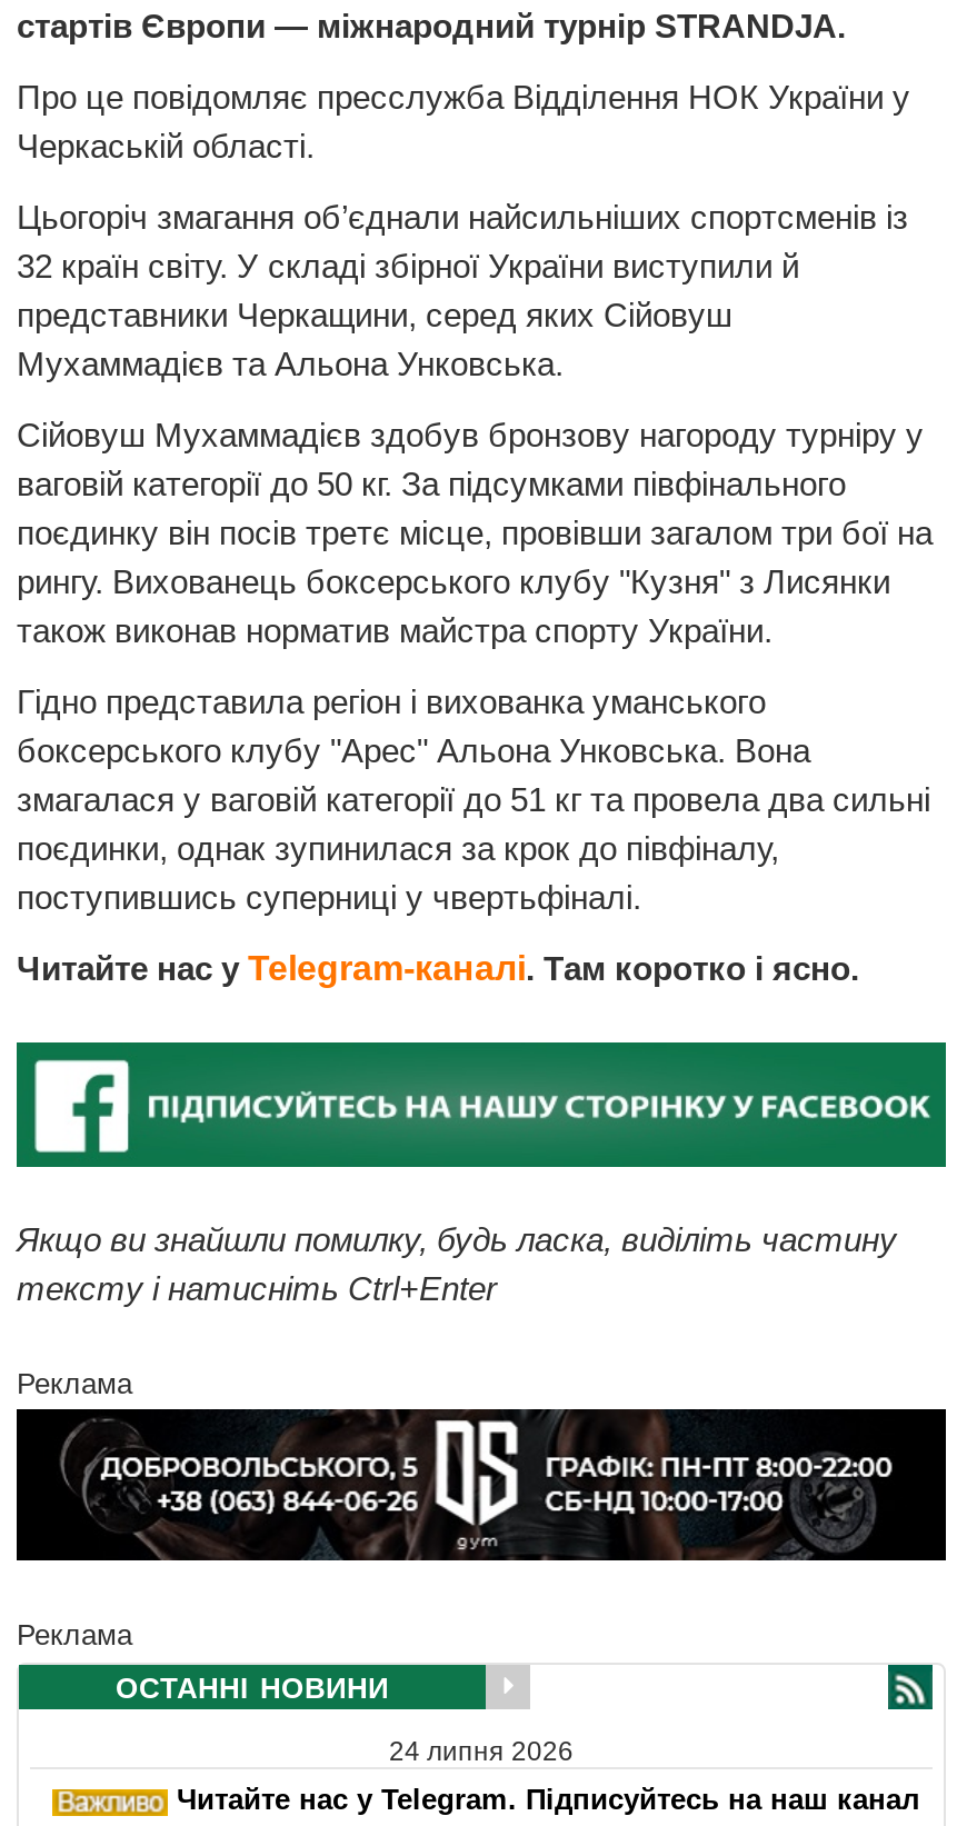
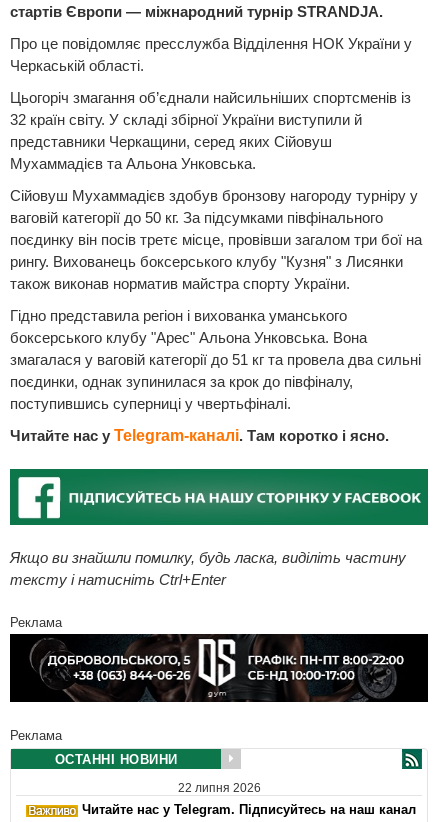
- 24 липня 2026
+ 22 липня 2026
